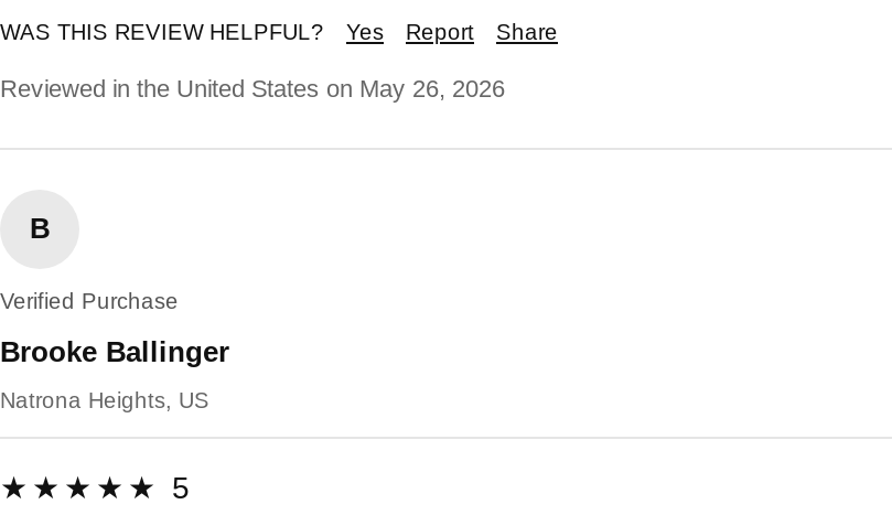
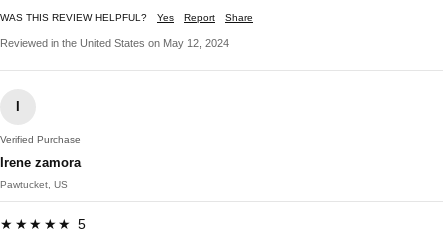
- Reviewed in the United States on May 26, 2026
+ Reviewed in the United States on May 12, 2024

- B
+ I

- Brooke Ballinger
+ Irene zamora

- Natrona Heights, US
+ Pawtucket, US
